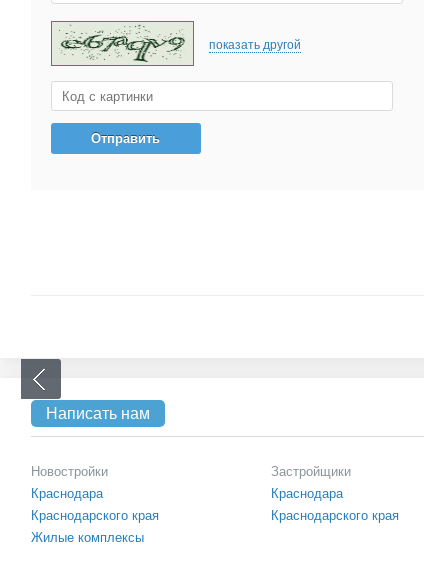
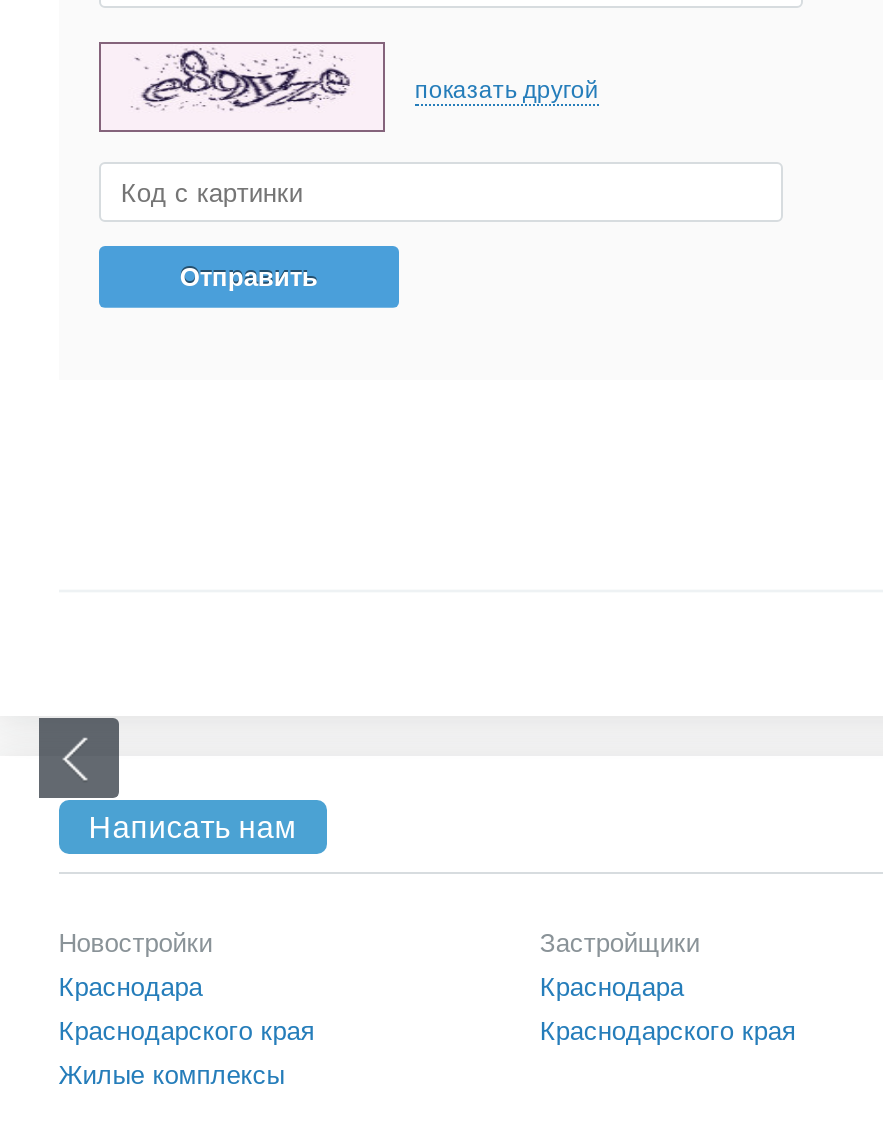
- [image]
+ [image]
